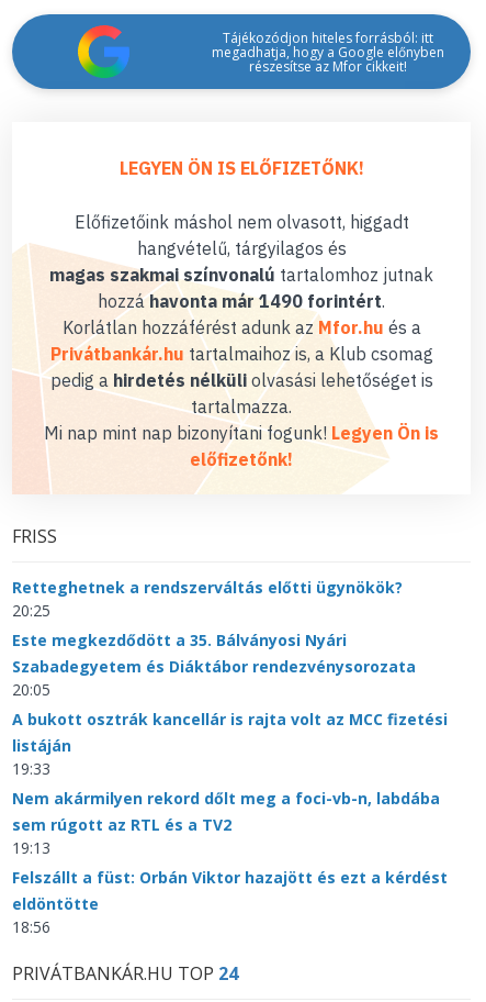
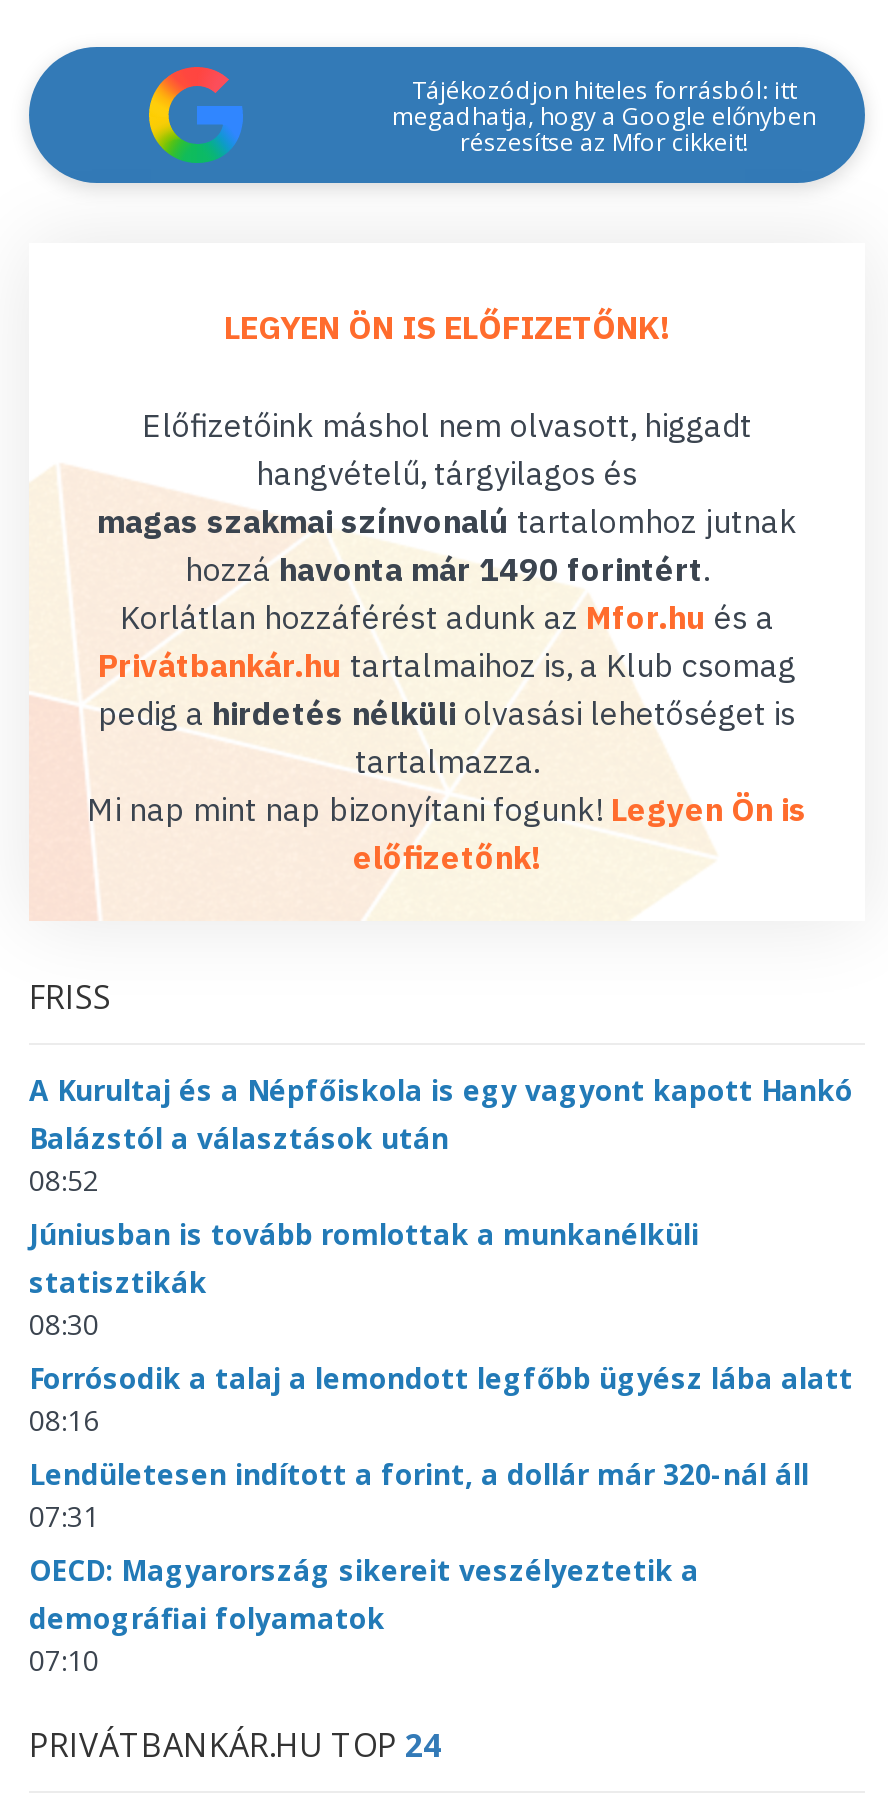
- Retteghetnek a rendszerváltás előtti ügynökök?
- 20:25
- Este megkezdődött a 35. Bálványosi Nyári
- Szabadegyetem és Diáktábor rendezvénysorozata
- 20:05
- A bukott osztrák kancellár is rajta volt az MCC fizetési
- listáján
- 19:33
- Nem akármilyen rekord dőlt meg a foci-vb-n, labdába
- sem rúgott az RTL és a TV2
- 19:13
- Felszállt a füst: Orbán Viktor hazajött és ezt a kérdést
- eldöntötte
- 18:56
+ A Kurultaj és a Népfőiskola is egy vagyont kapott Hankó
+ Balázstól a választások után
+ 08:52
+ Júniusban is tovább romlottak a munkanélküli
+ statisztikák
+ 08:30
+ Forrósodik a talaj a lemondott legfőbb ügyész lába alatt
+ 08:16
+ Lendületesen indított a forint, a dollár már 320-nál áll
+ 07:31
+ OECD: Magyarország sikereit veszélyeztetik a
+ demográfiai folyamatok
+ 07:10
